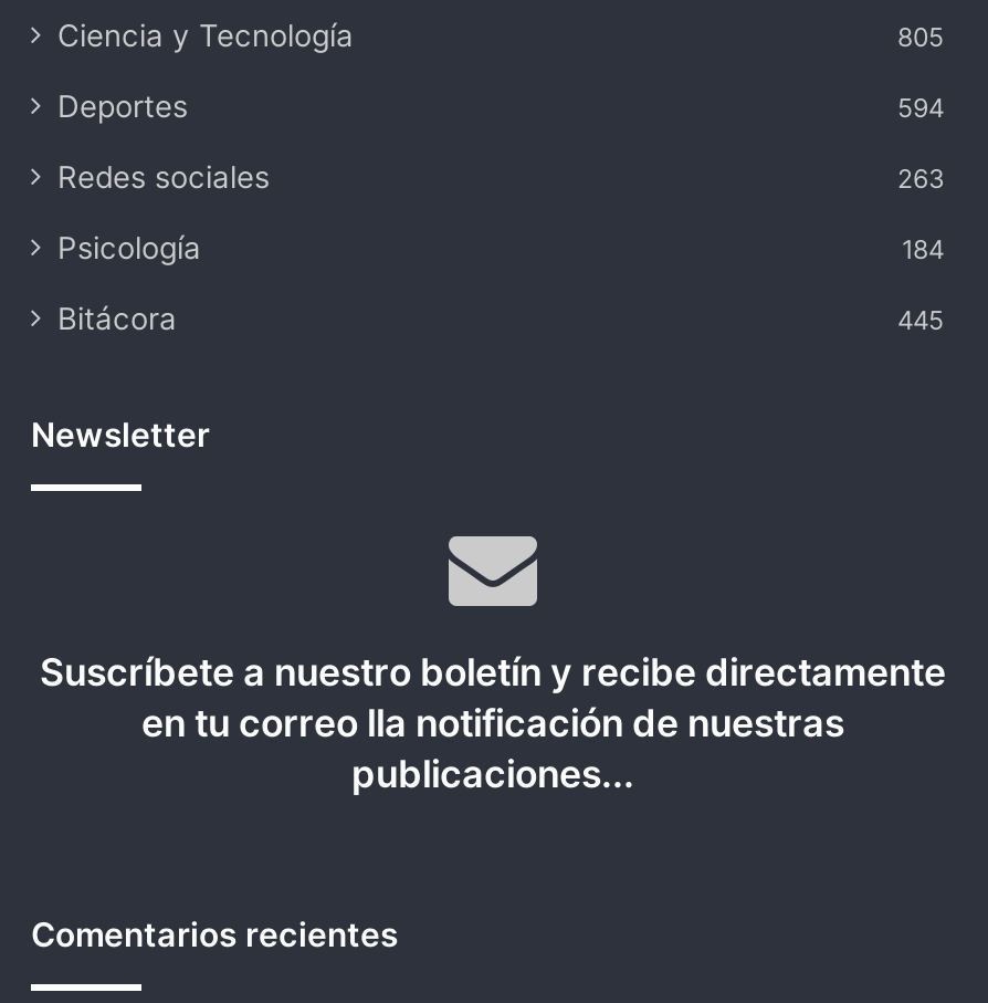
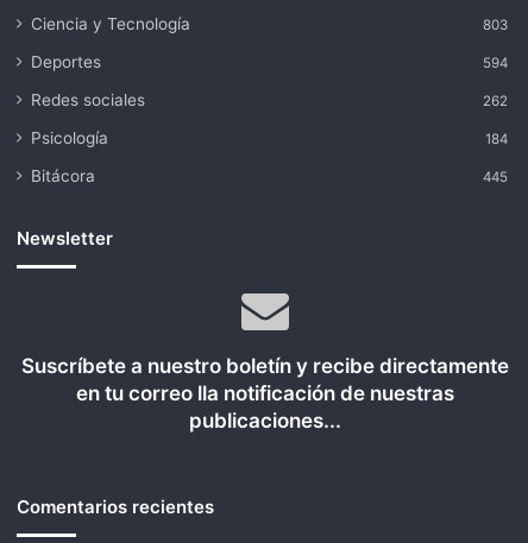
- 805
+ 803

- 263
+ 262
